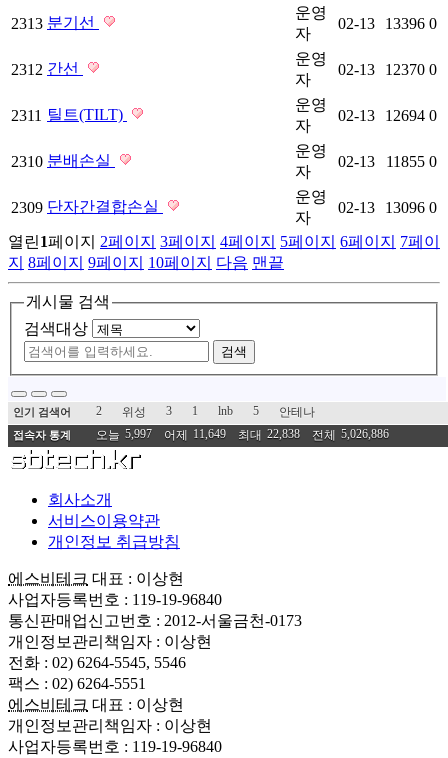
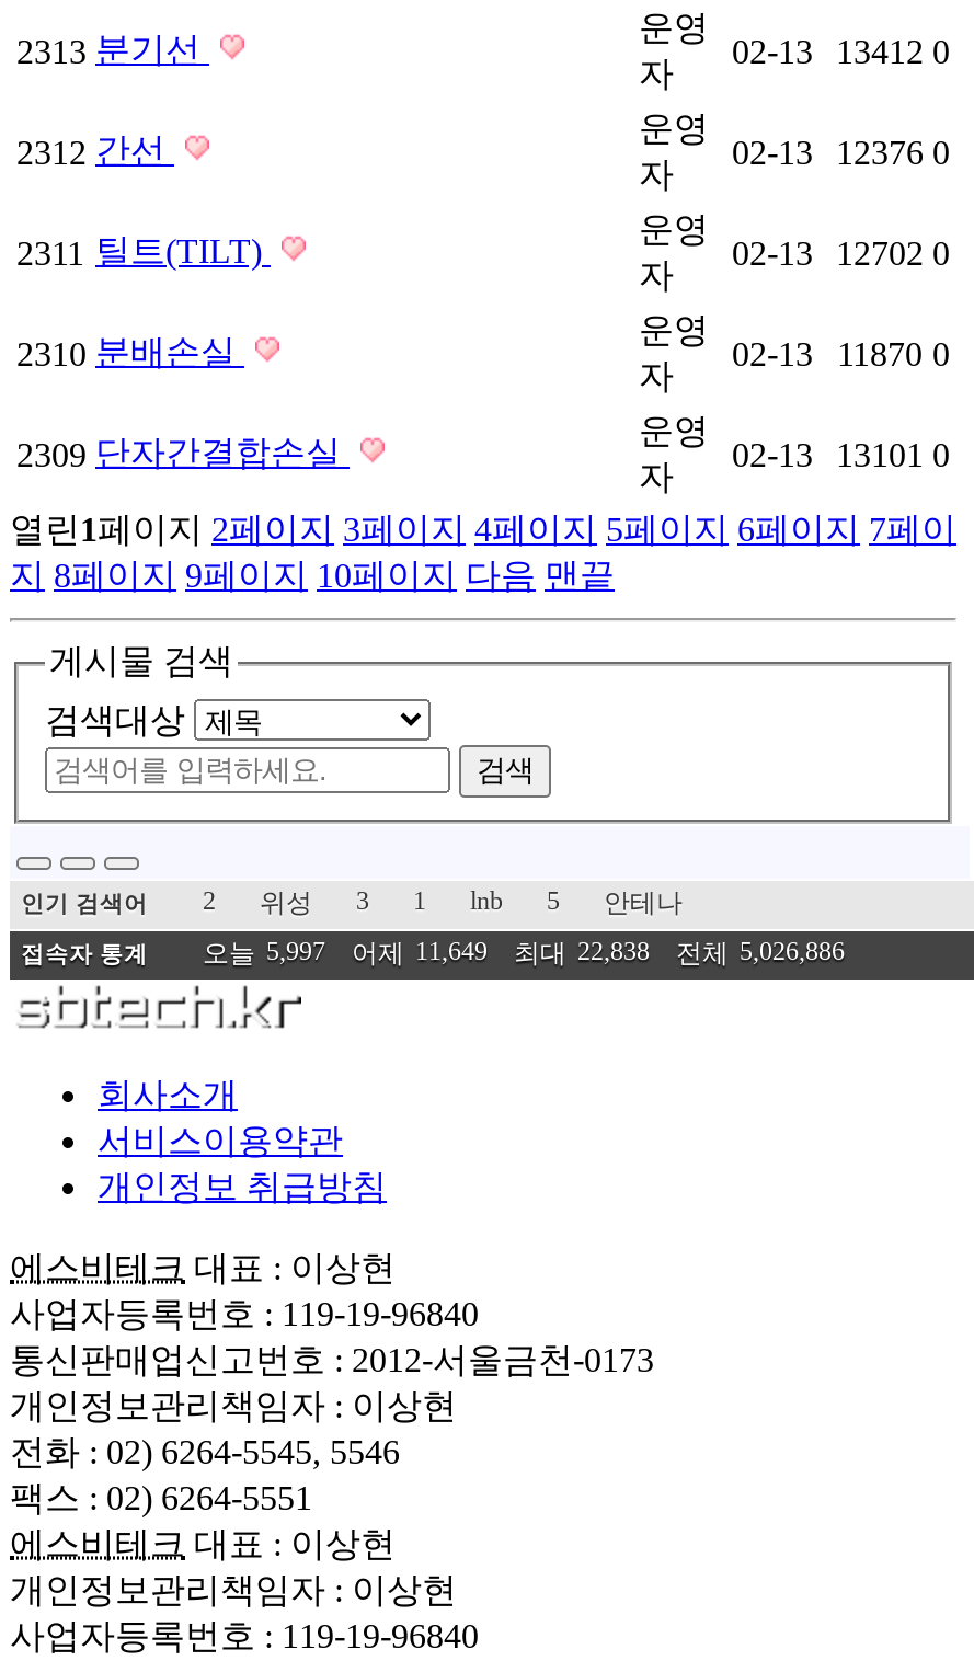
- 02-13 13396 0
+ 02-13 13412 0

- 02-13 12370 0
+ 02-13 12376 0

- 02-13 12694 0
+ 02-13 12702 0

- 02-13 11855 0
+ 02-13 11870 0

- 02-13 13096 0
+ 02-13 13101 0
